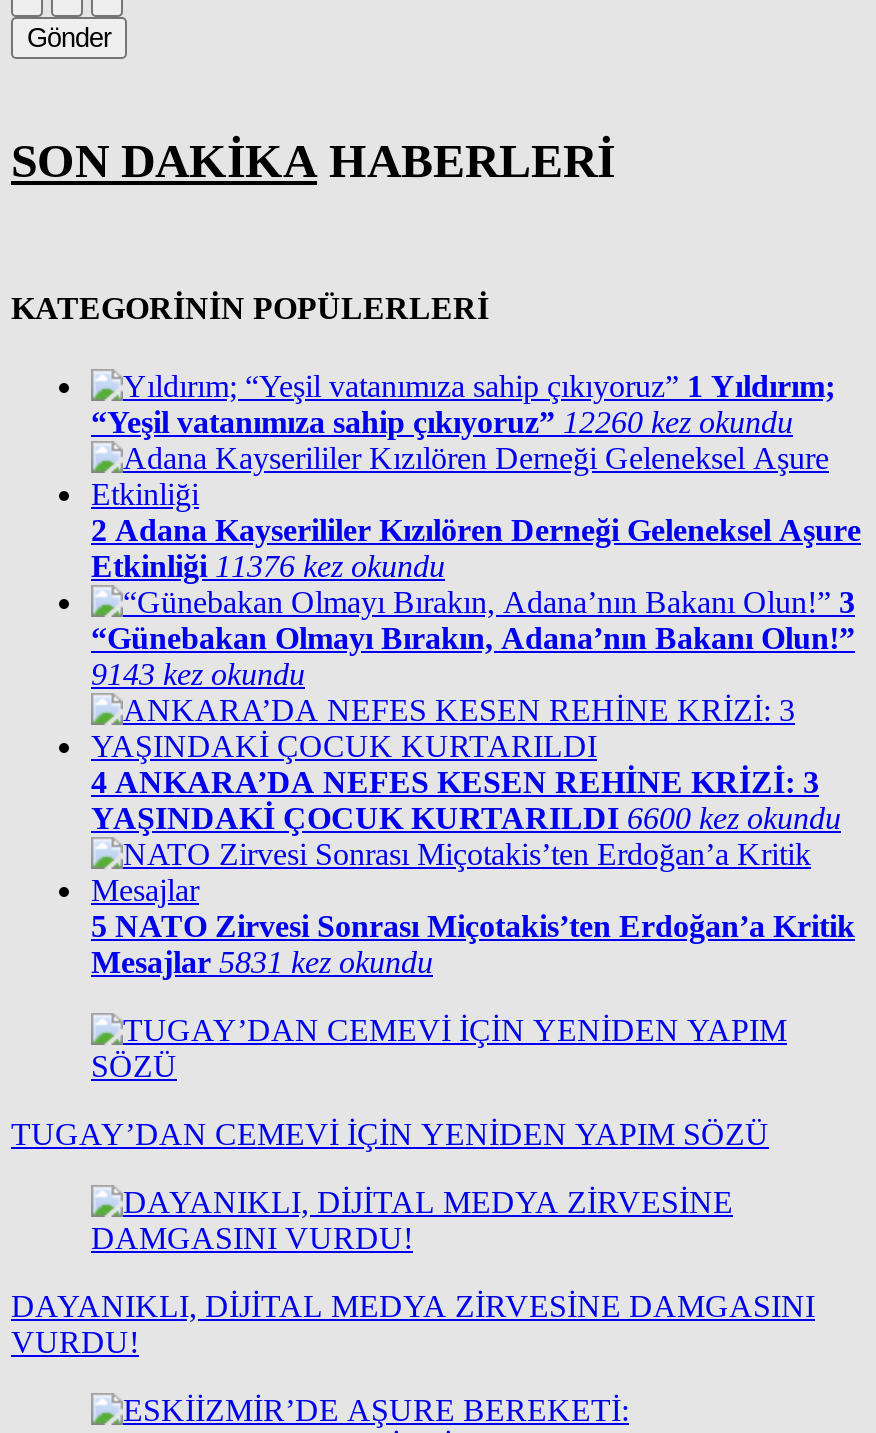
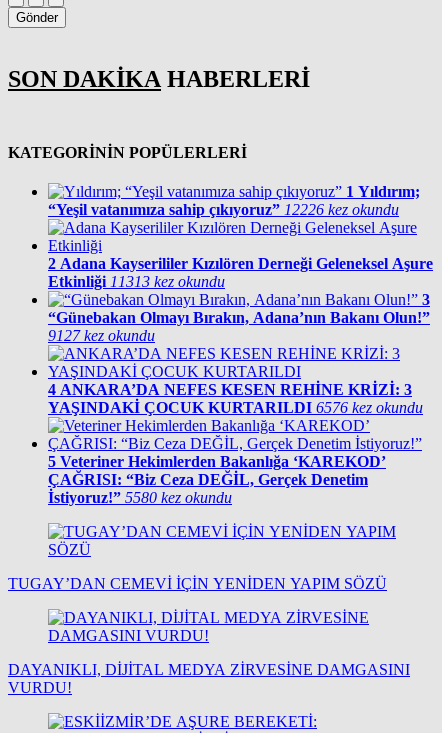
- “Yeşil vatanımıza sahip çıkıyoruz” 12260 kez okundu
+ “Yeşil vatanımıza sahip çıkıyoruz” 12226 kez okundu

- Etkinliği 11376 kez okundu
+ Etkinliği 11313 kez okundu

- 9143 kez okundu
+ 9127 kez okundu

- YAŞINDAKİ ÇOCUK KURTARILDI 6600 kez okundu
+ YAŞINDAKİ ÇOCUK KURTARILDI 6576 kez okundu

- 5 NATO Zirvesi Sonrası Miçotakis’ten Erdoğan’a Kritik
- Mesajlar 5831 kez okundu
+ 5 Veteriner Hekimlerden Bakanlığa ‘KAREKOD’
+ ÇAĞRISI: “Biz Ceza DEĞİL, Gerçek Denetim
+ İstiyoruz!” 5580 kez okundu
